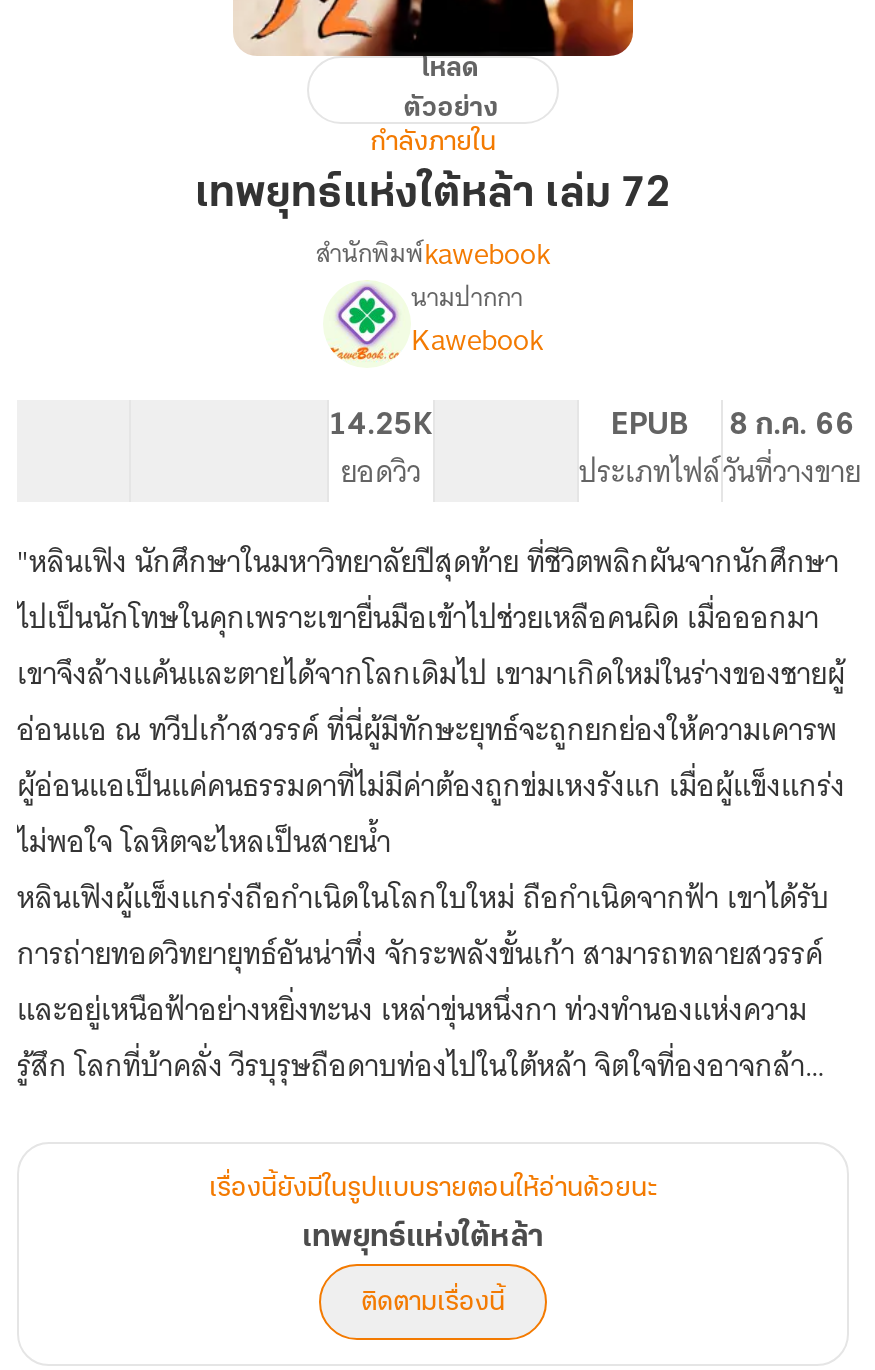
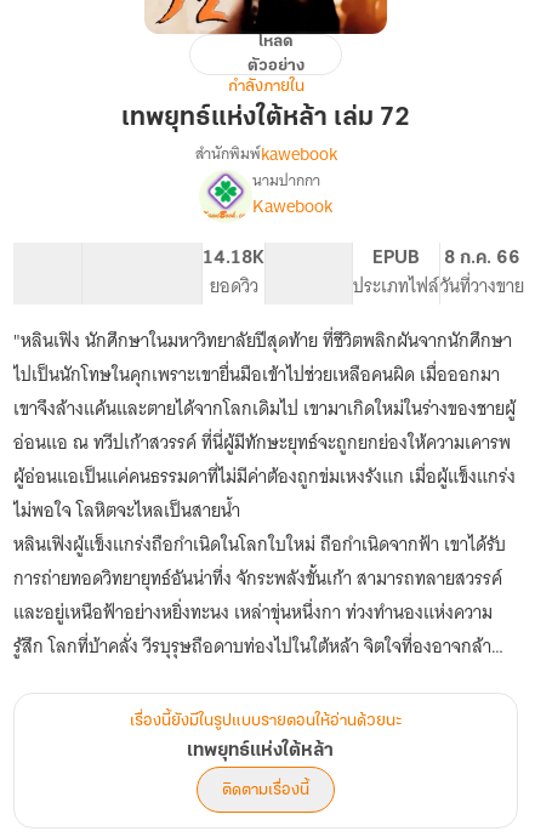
- 14.25K
+ 14.18K
